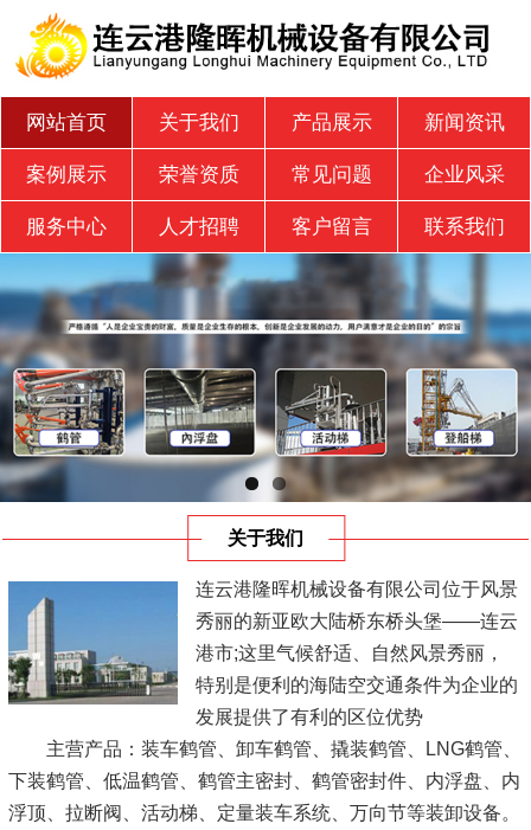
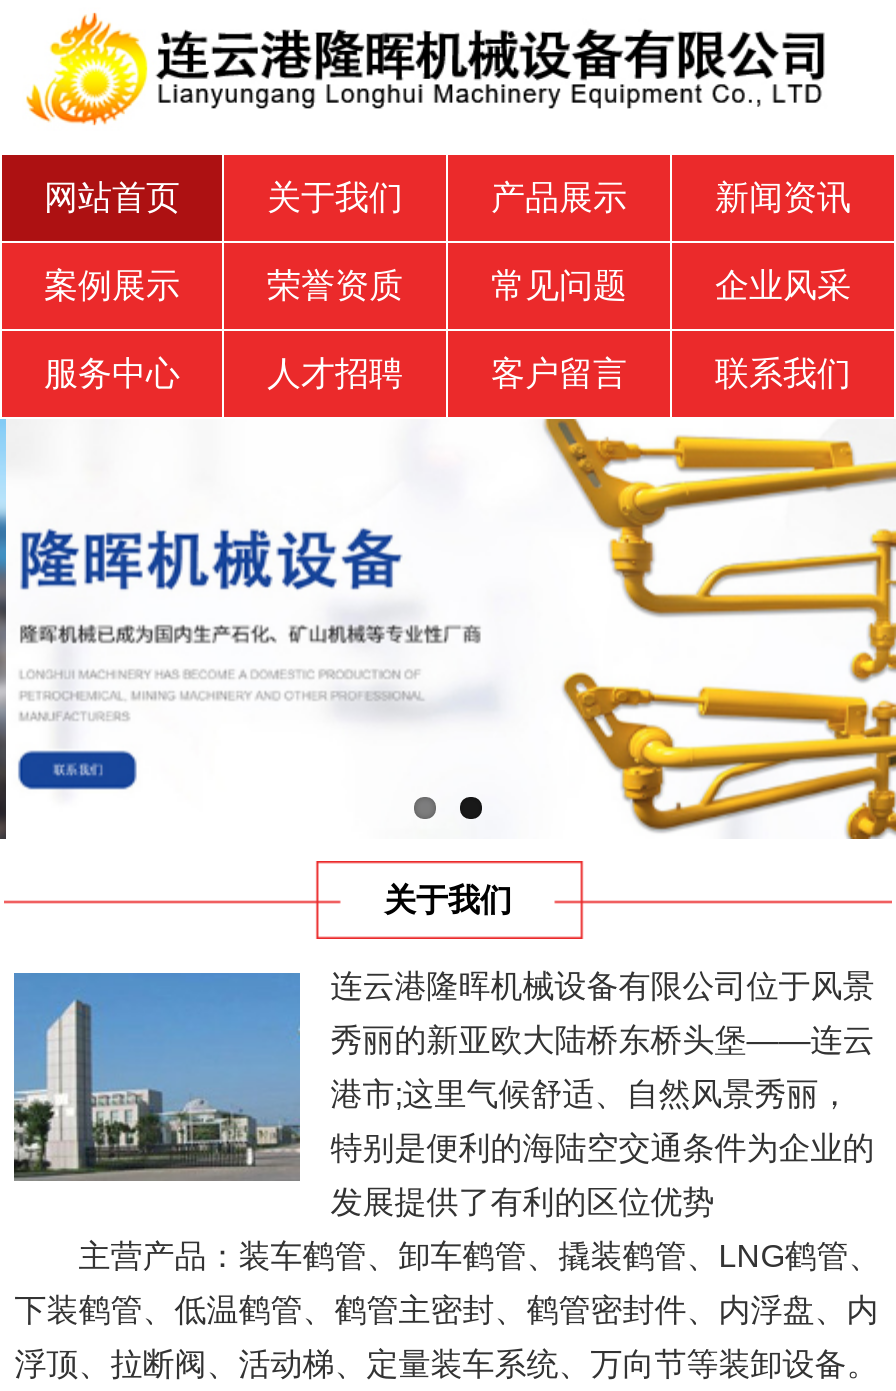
- [image]
+ [image]
